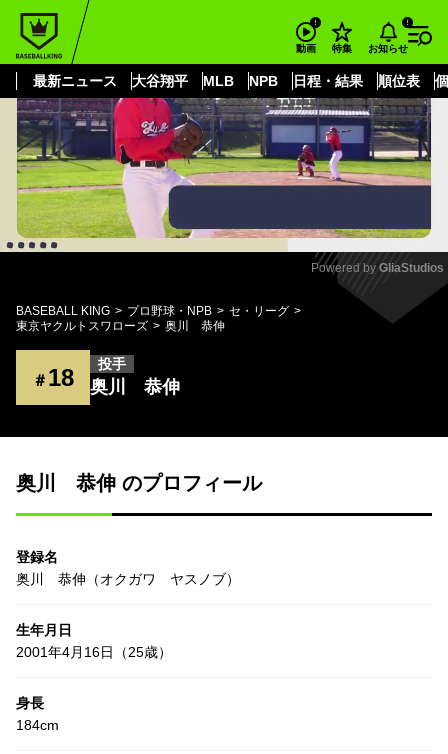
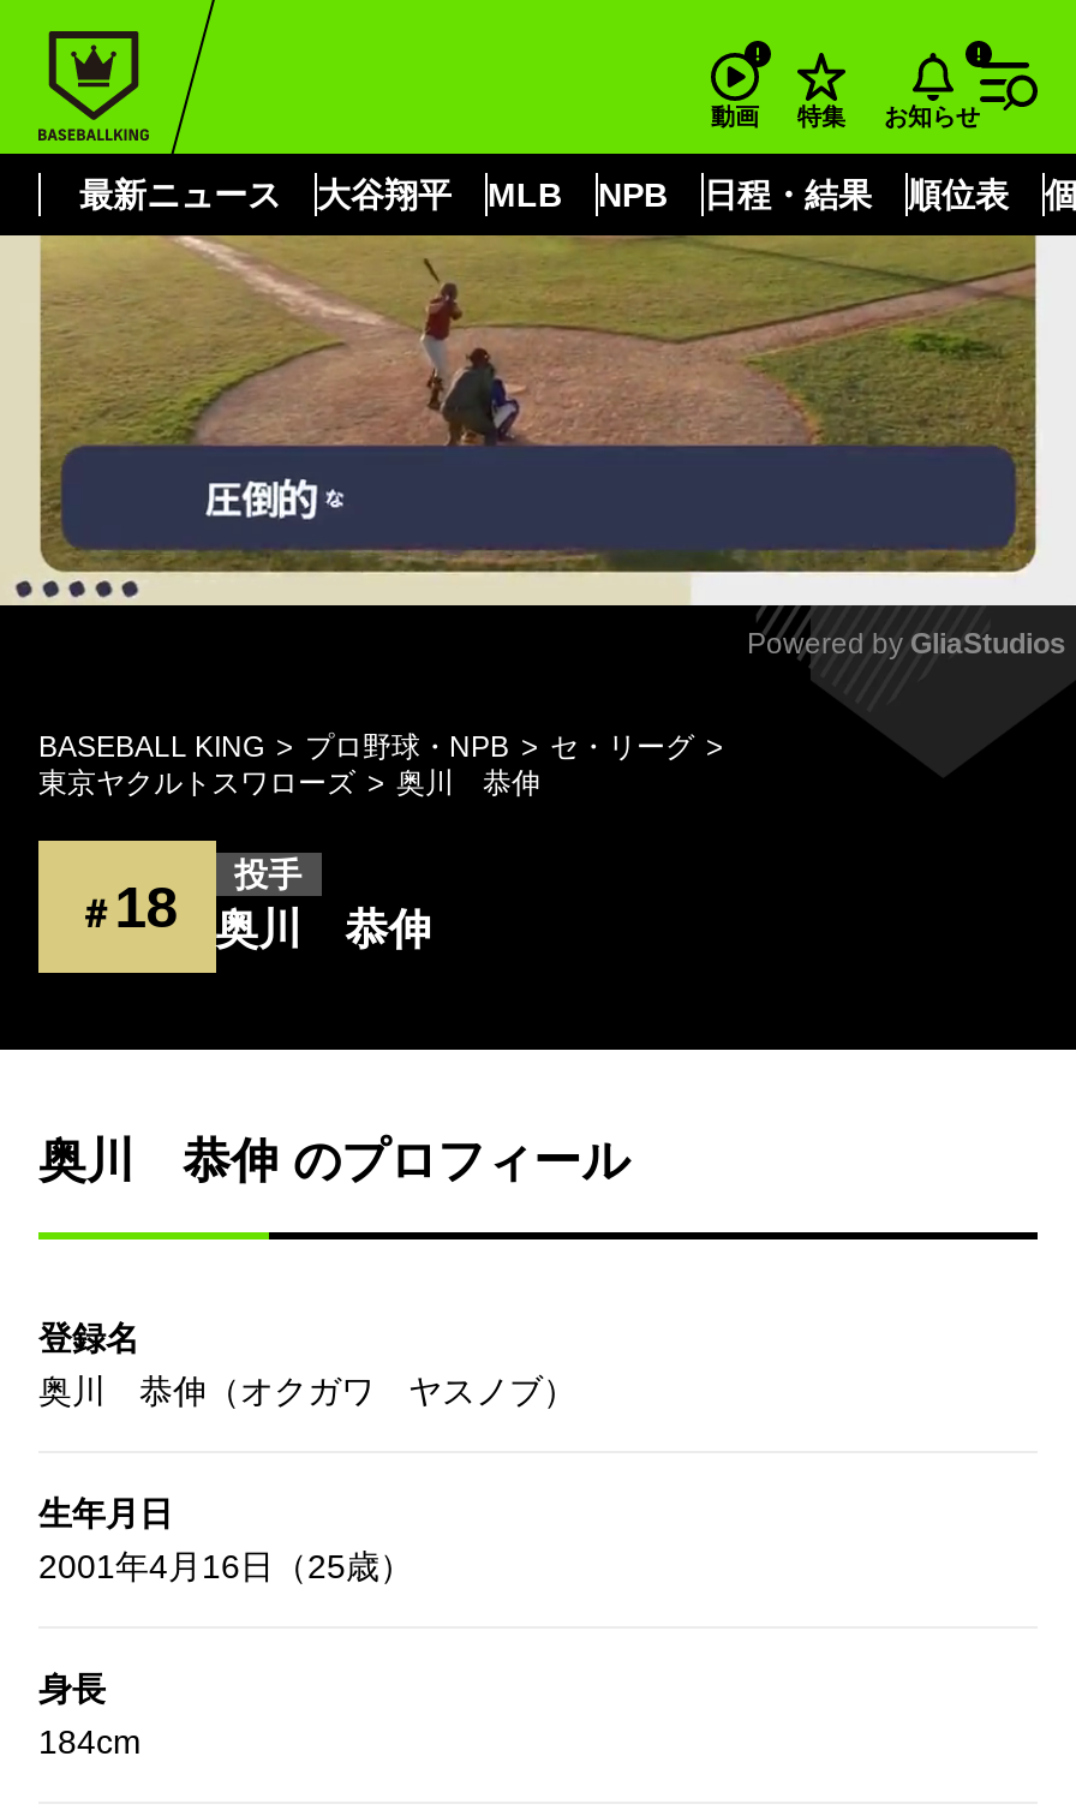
- [image]
+ [image]
